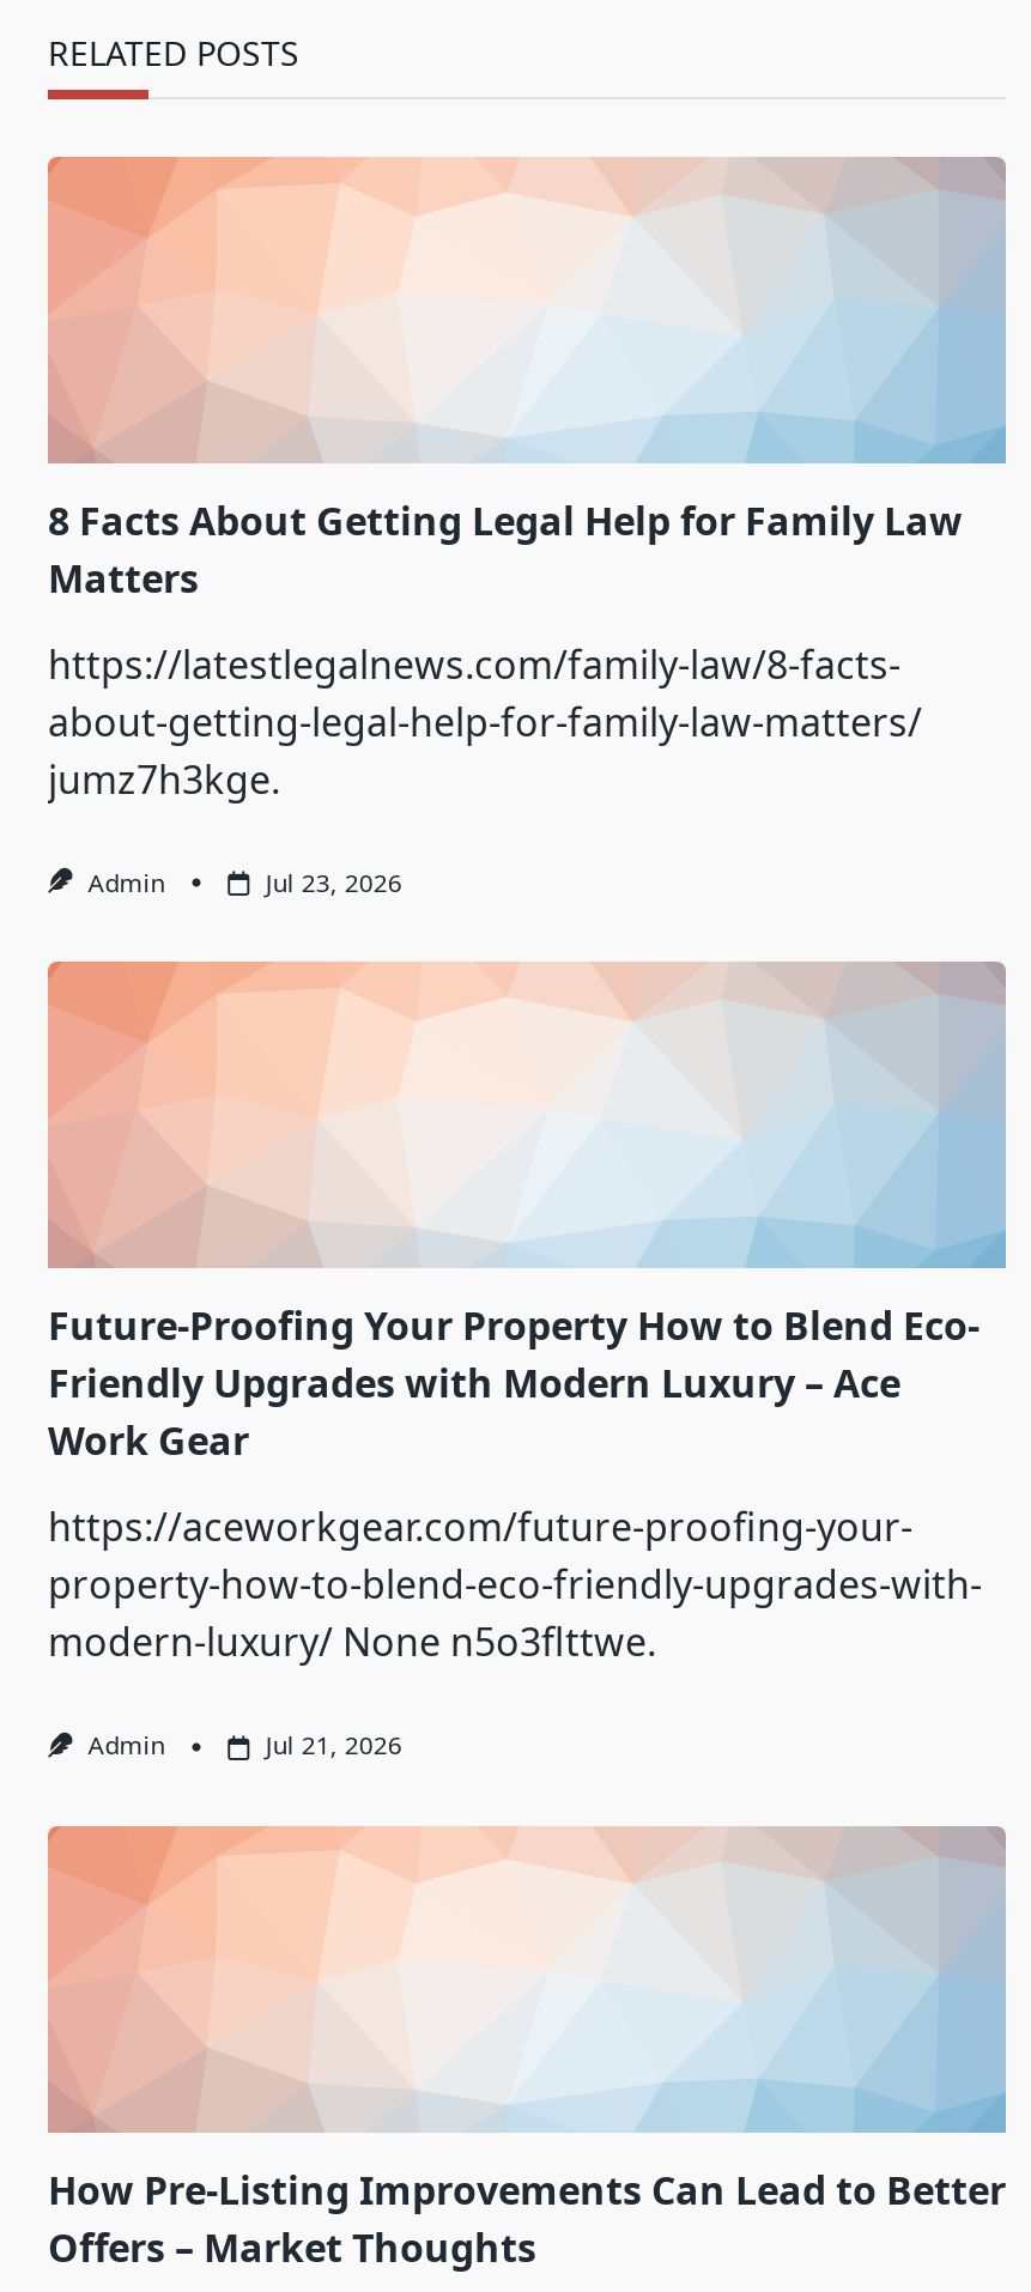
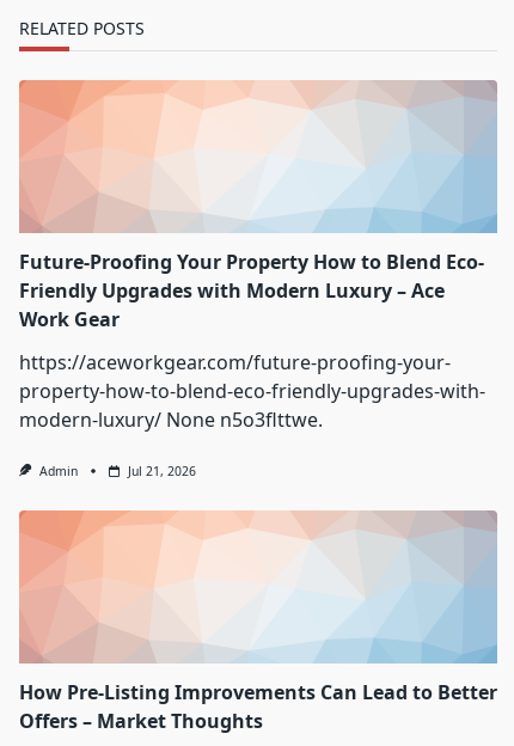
- 8 Facts About Getting Legal Help for Family Law
- Matters
- https://latestlegalnews.com/family-law/8-facts-
- about-getting-legal-help-for-family-law-matters/
- jumz7h3kge.
- Admin
- Jul 23, 2026
